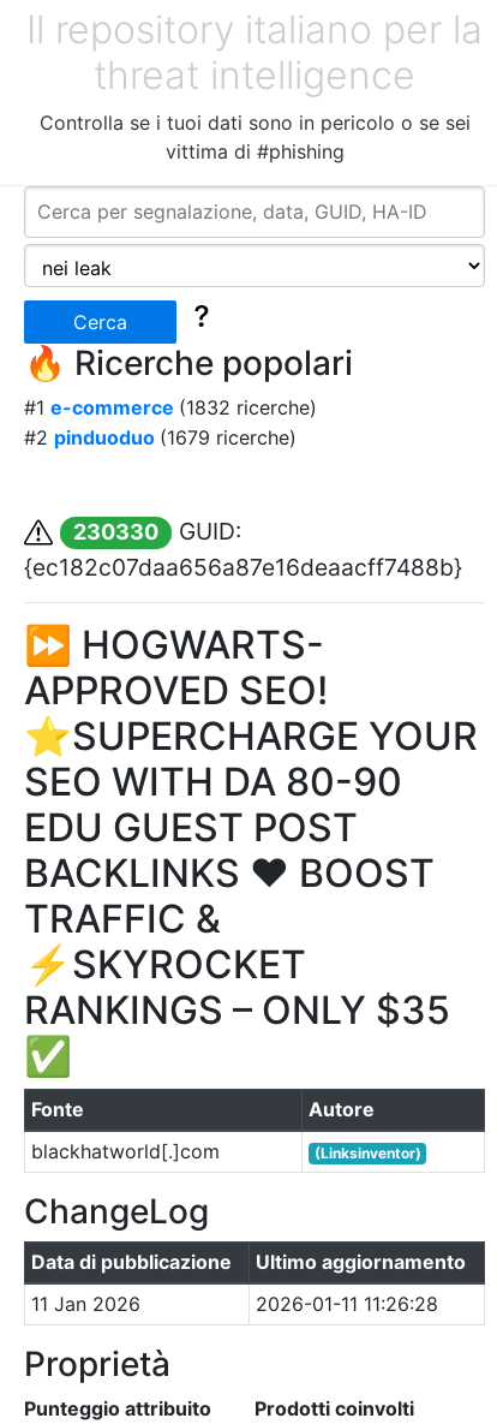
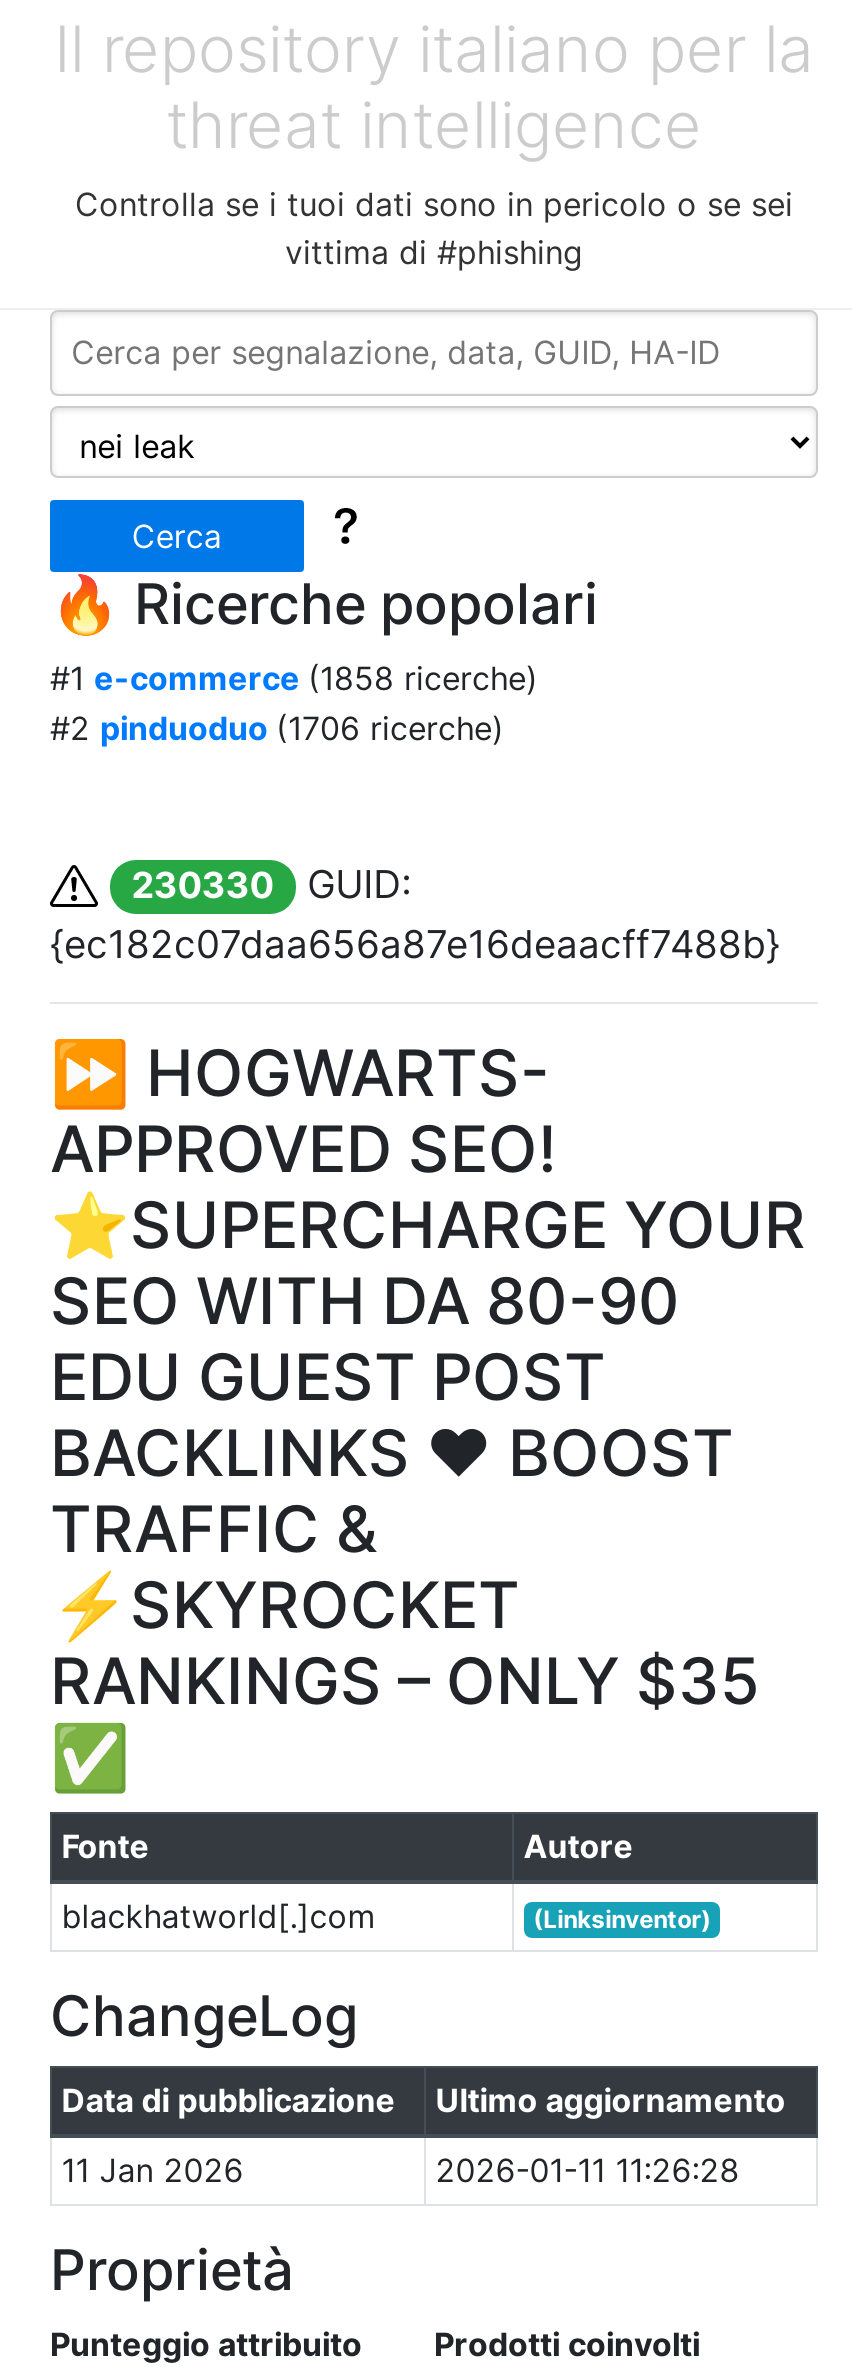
- #1 e-commerce (1832 ricerche)
+ #1 e-commerce (1858 ricerche)

- #2 pinduoduo (1679 ricerche)
+ #2 pinduoduo (1706 ricerche)
